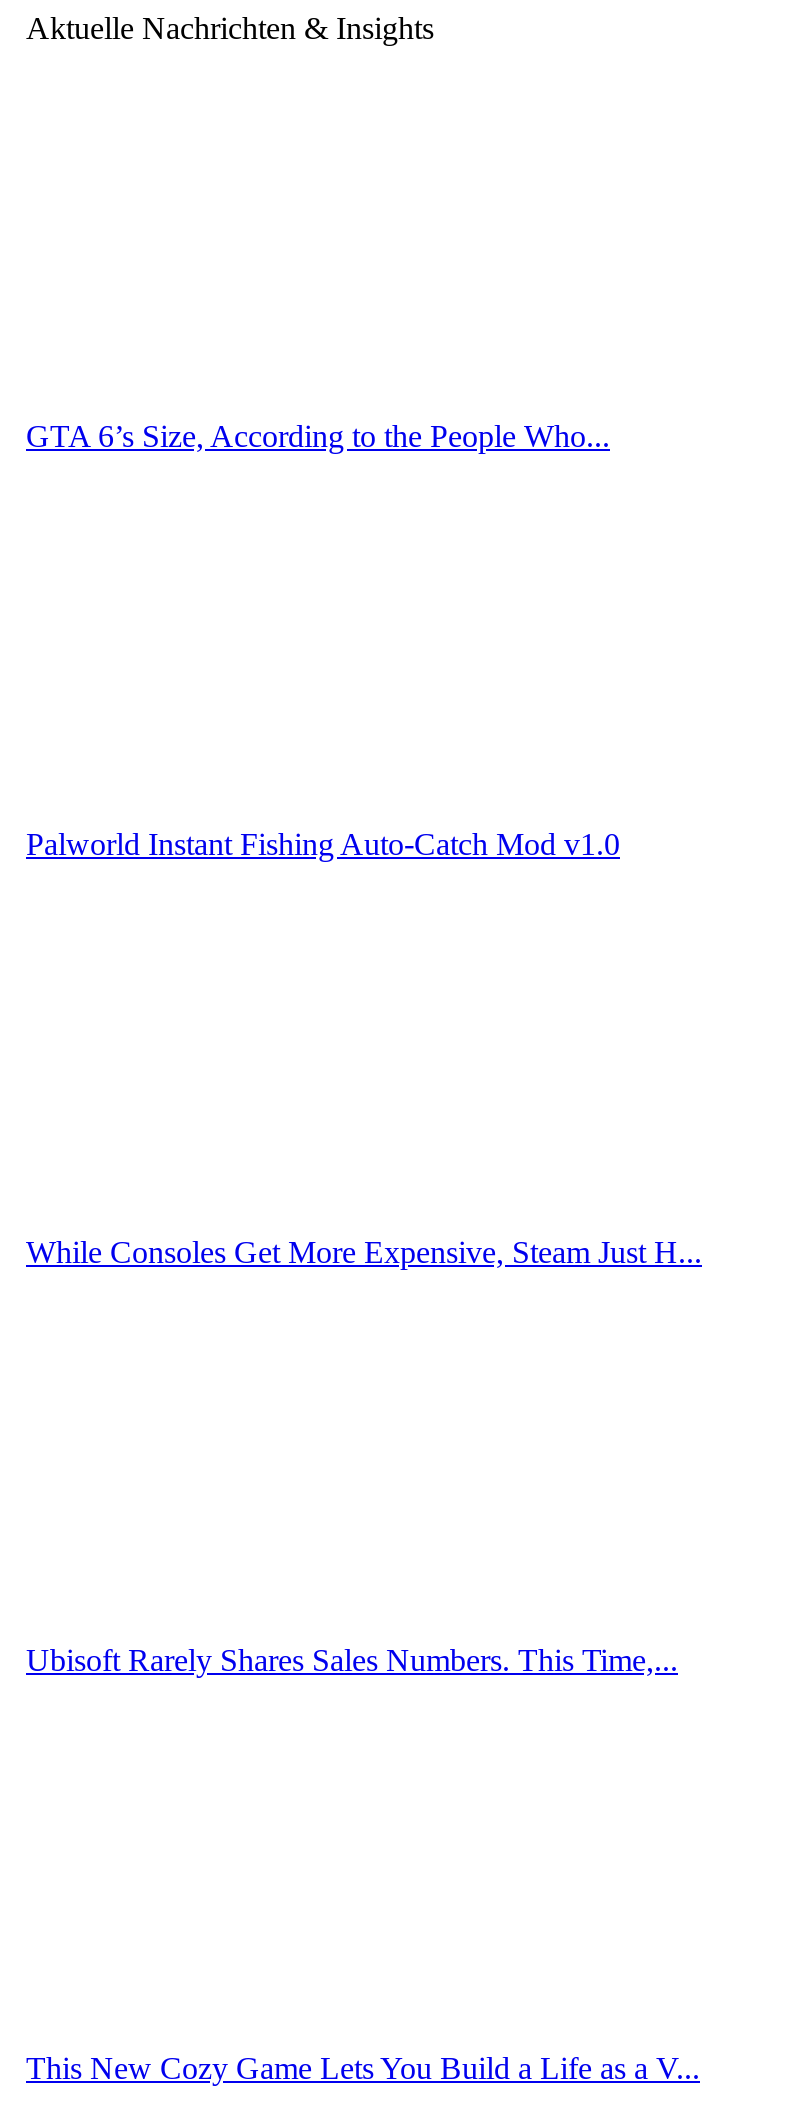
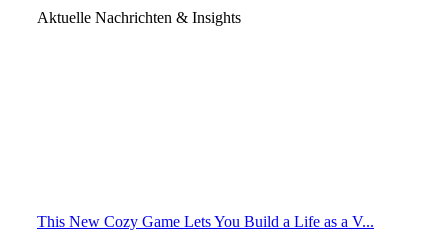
- GTA 6’s Size, According to the People Who...

- Palworld Instant Fishing Auto-Catch Mod v1.0

- While Consoles Get More Expensive, Steam Just H...

- Ubisoft Rarely Shares Sales Numbers. This Time,...
